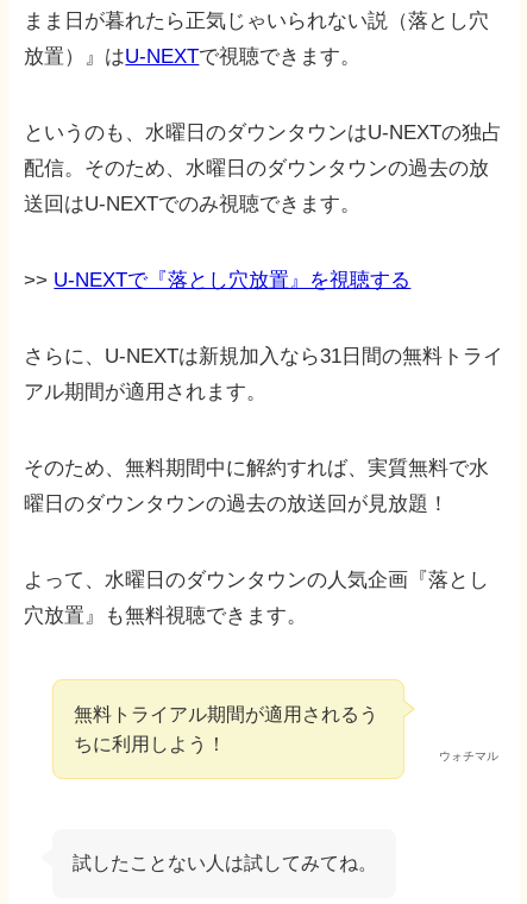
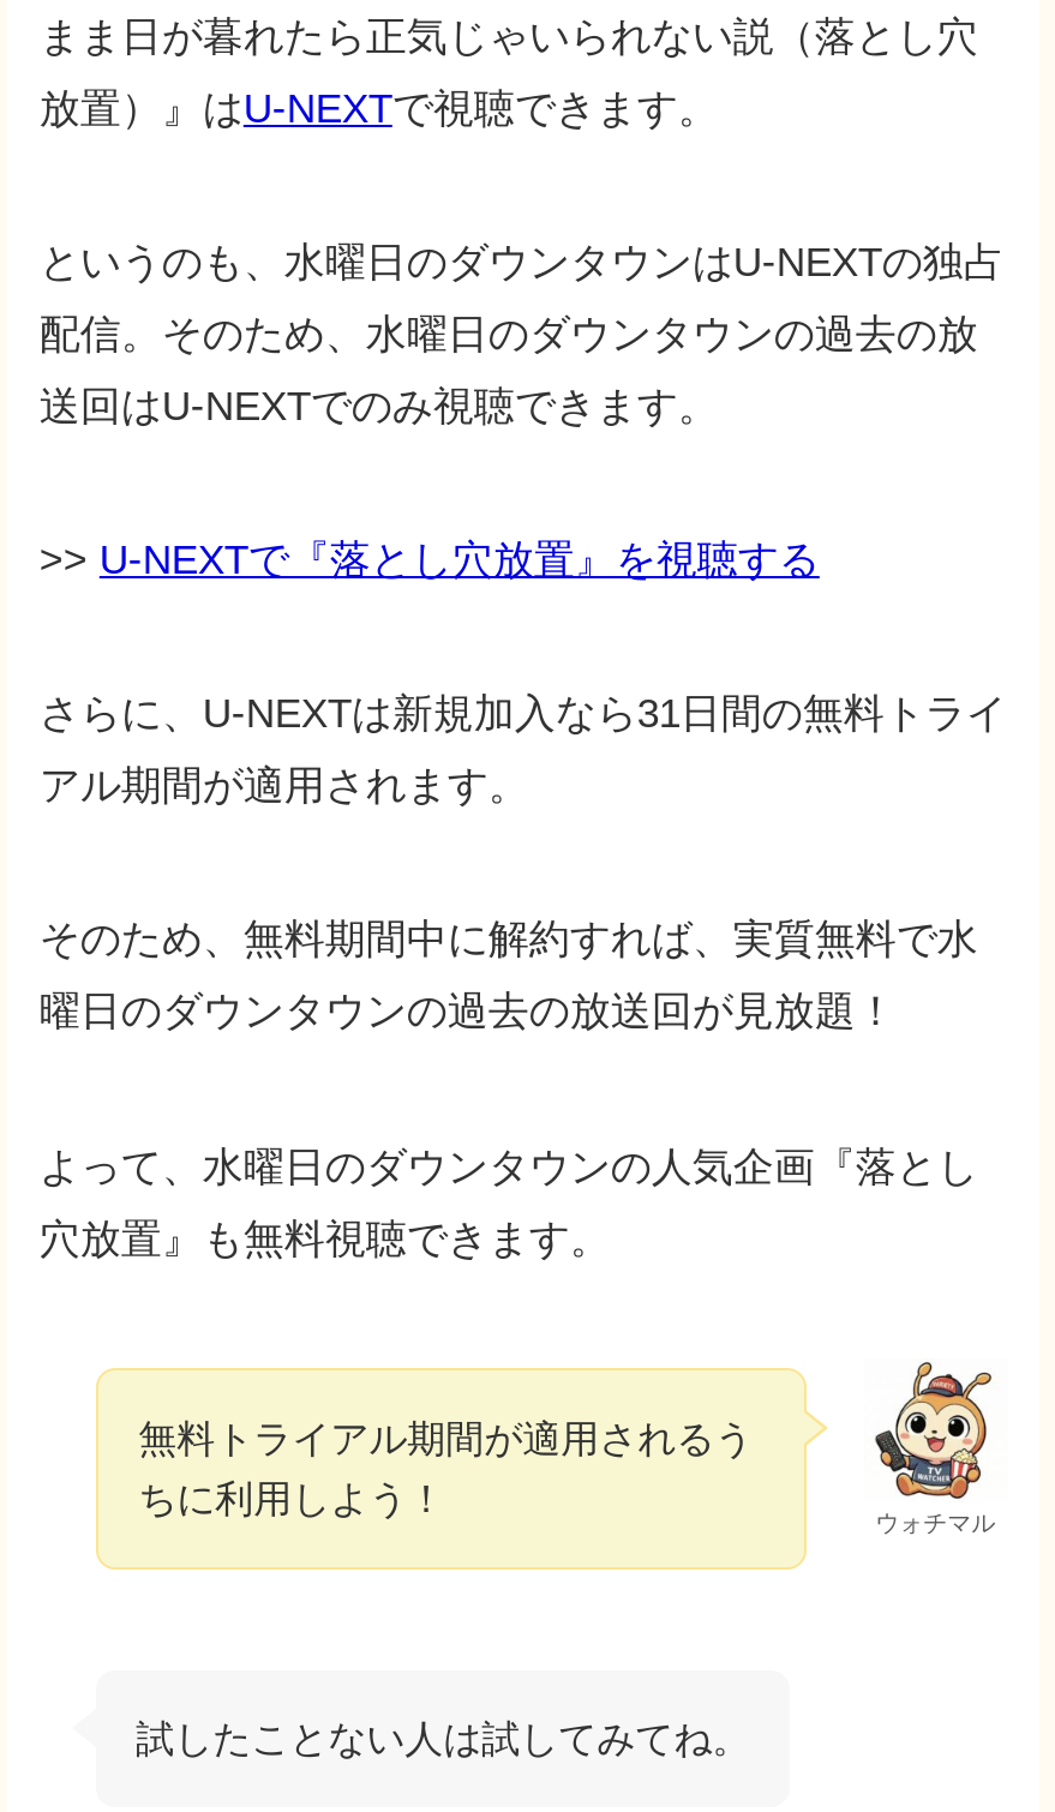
+ [image]
